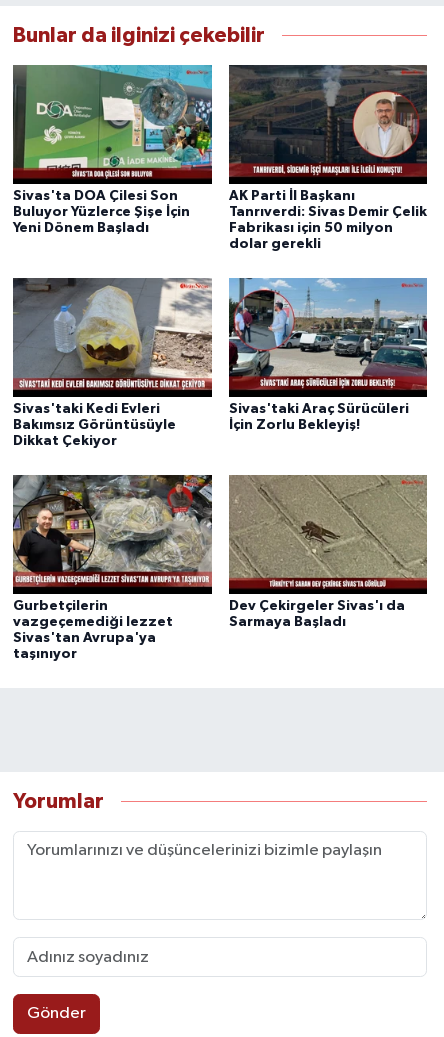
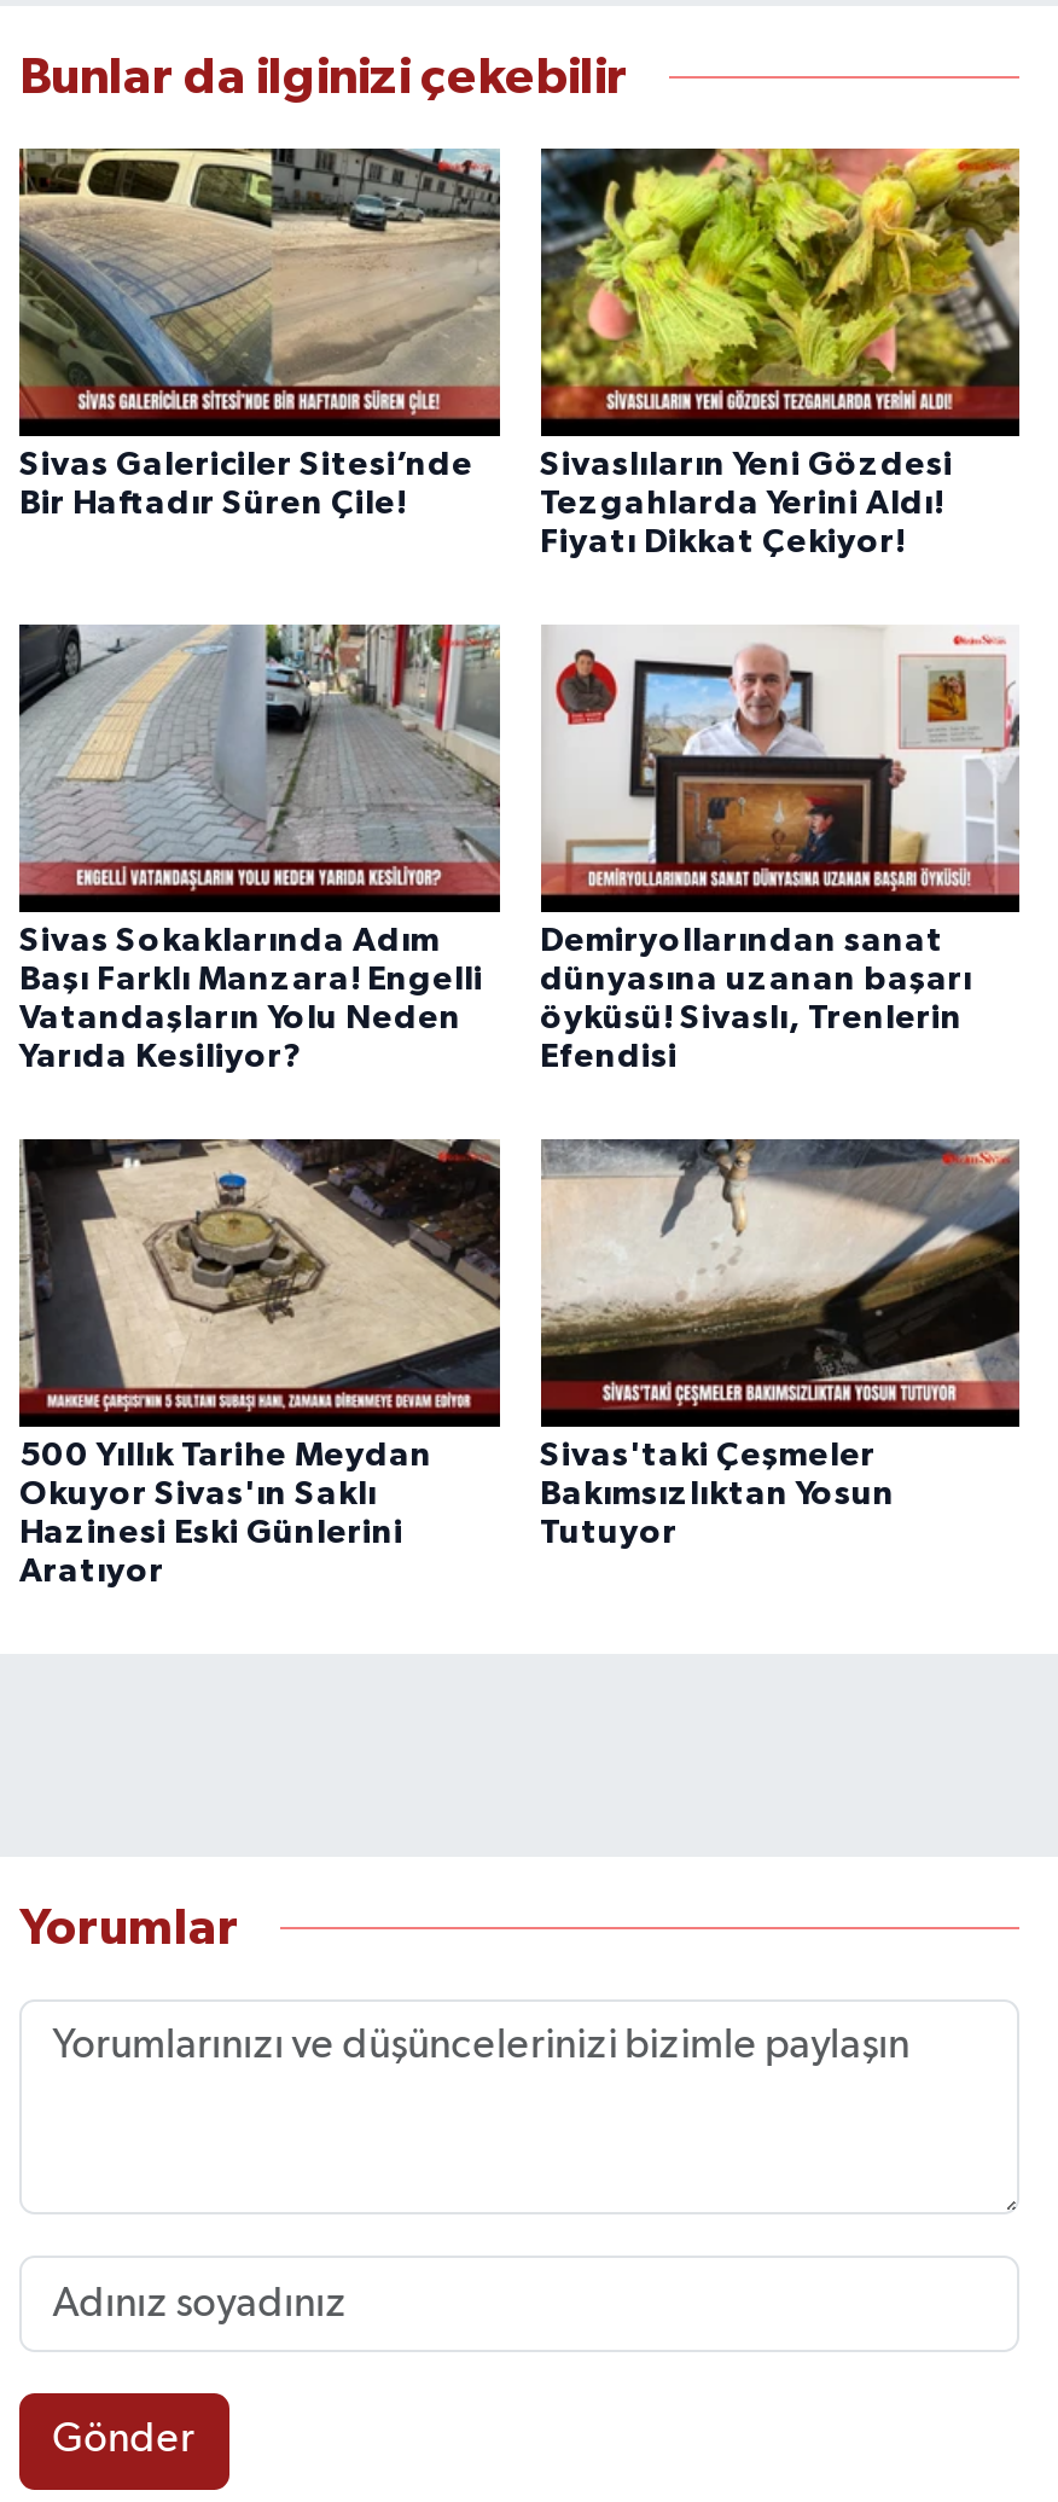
- [image]
- Sivas'ta DOA Çilesi Son
- Buluyor Yüzlerce Şişe İçin
- Yeni Dönem Başladı
+ [image]
+ Sivas Galericiler Sitesi’nde
+ Bir Haftadır Süren Çile!

- [image]
- AK Parti İl Başkanı
- Tanrıverdi: Sivas Demir Çelik
- Fabrikası için 50 milyon
- dolar gerekli
+ [image]
+ Sivaslıların Yeni Gözdesi
+ Tezgahlarda Yerini Aldı!
+ Fiyatı Dikkat Çekiyor!

- [image]
- Sivas'taki Kedi Evleri
- Bakımsız Görüntüsüyle
- Dikkat Çekiyor
+ [image]
+ Sivas Sokaklarında Adım
+ Başı Farklı Manzara! Engelli
+ Vatandaşların Yolu Neden
+ Yarıda Kesiliyor?

- [image]
- Sivas'taki Araç Sürücüleri
- İçin Zorlu Bekleyiş!
+ [image]
+ Demiryollarından sanat
+ dünyasına uzanan başarı
+ öyküsü! Sivaslı, Trenlerin
+ Efendisi

- [image]
- Gurbetçilerin
- vazgeçemediği lezzet
- Sivas'tan Avrupa'ya
- taşınıyor
+ [image]
+ 500 Yıllık Tarihe Meydan
+ Okuyor Sivas'ın Saklı
+ Hazinesi Eski Günlerini
+ Aratıyor

- [image]
- Dev Çekirgeler Sivas'ı da
- Sarmaya Başladı
+ [image]
+ Sivas'taki Çeşmeler
+ Bakımsızlıktan Yosun
+ Tutuyor
